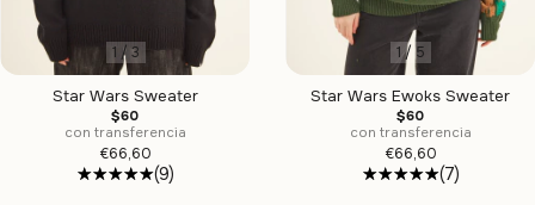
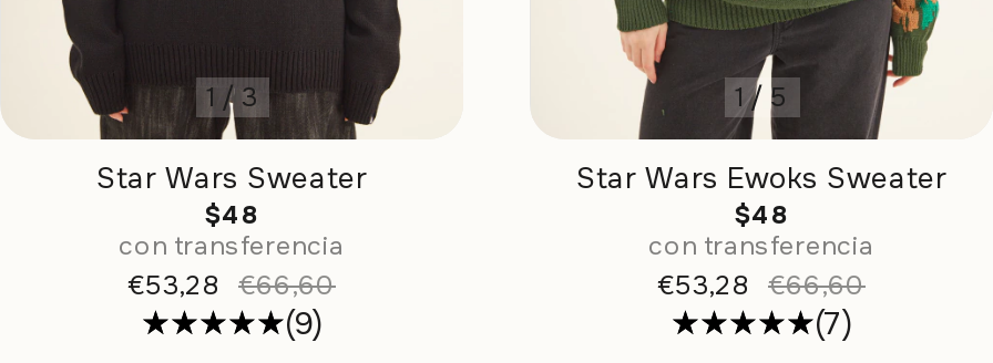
- $60
+ $48

- $60
+ $48

- €66,60
+ €53,28 €66,60

- €66,60
+ €53,28 €66,60
